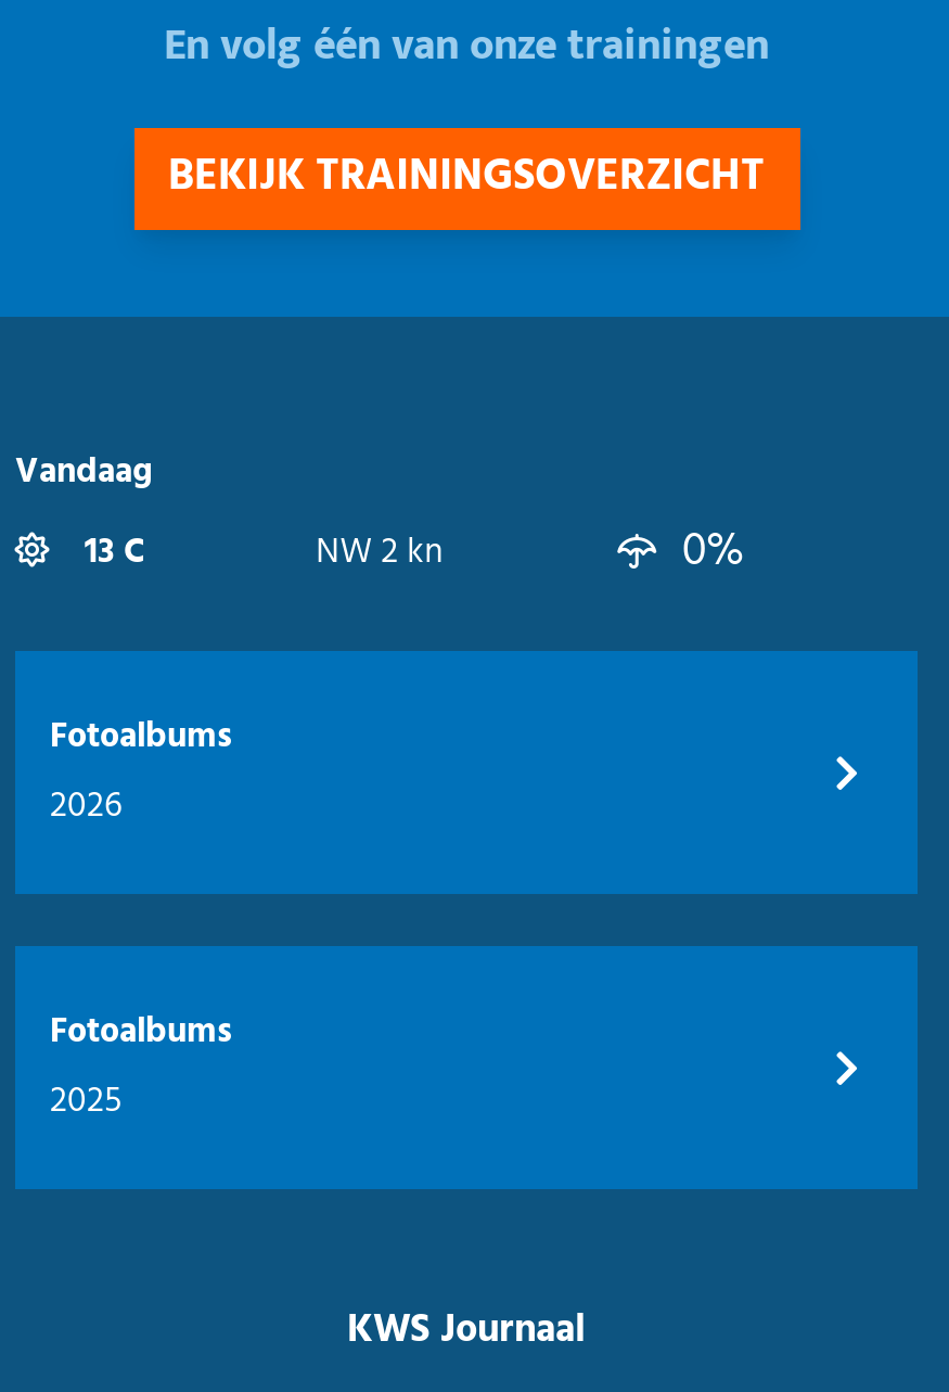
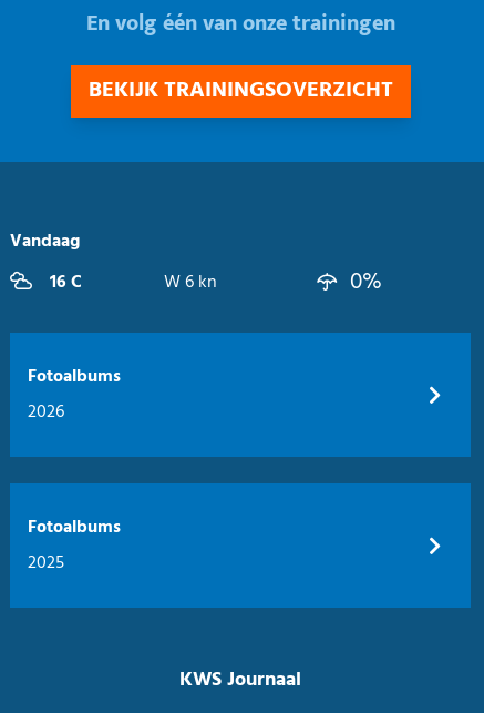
- 13 C
+ 16 C

- NW 2 kn
+ W 6 kn
